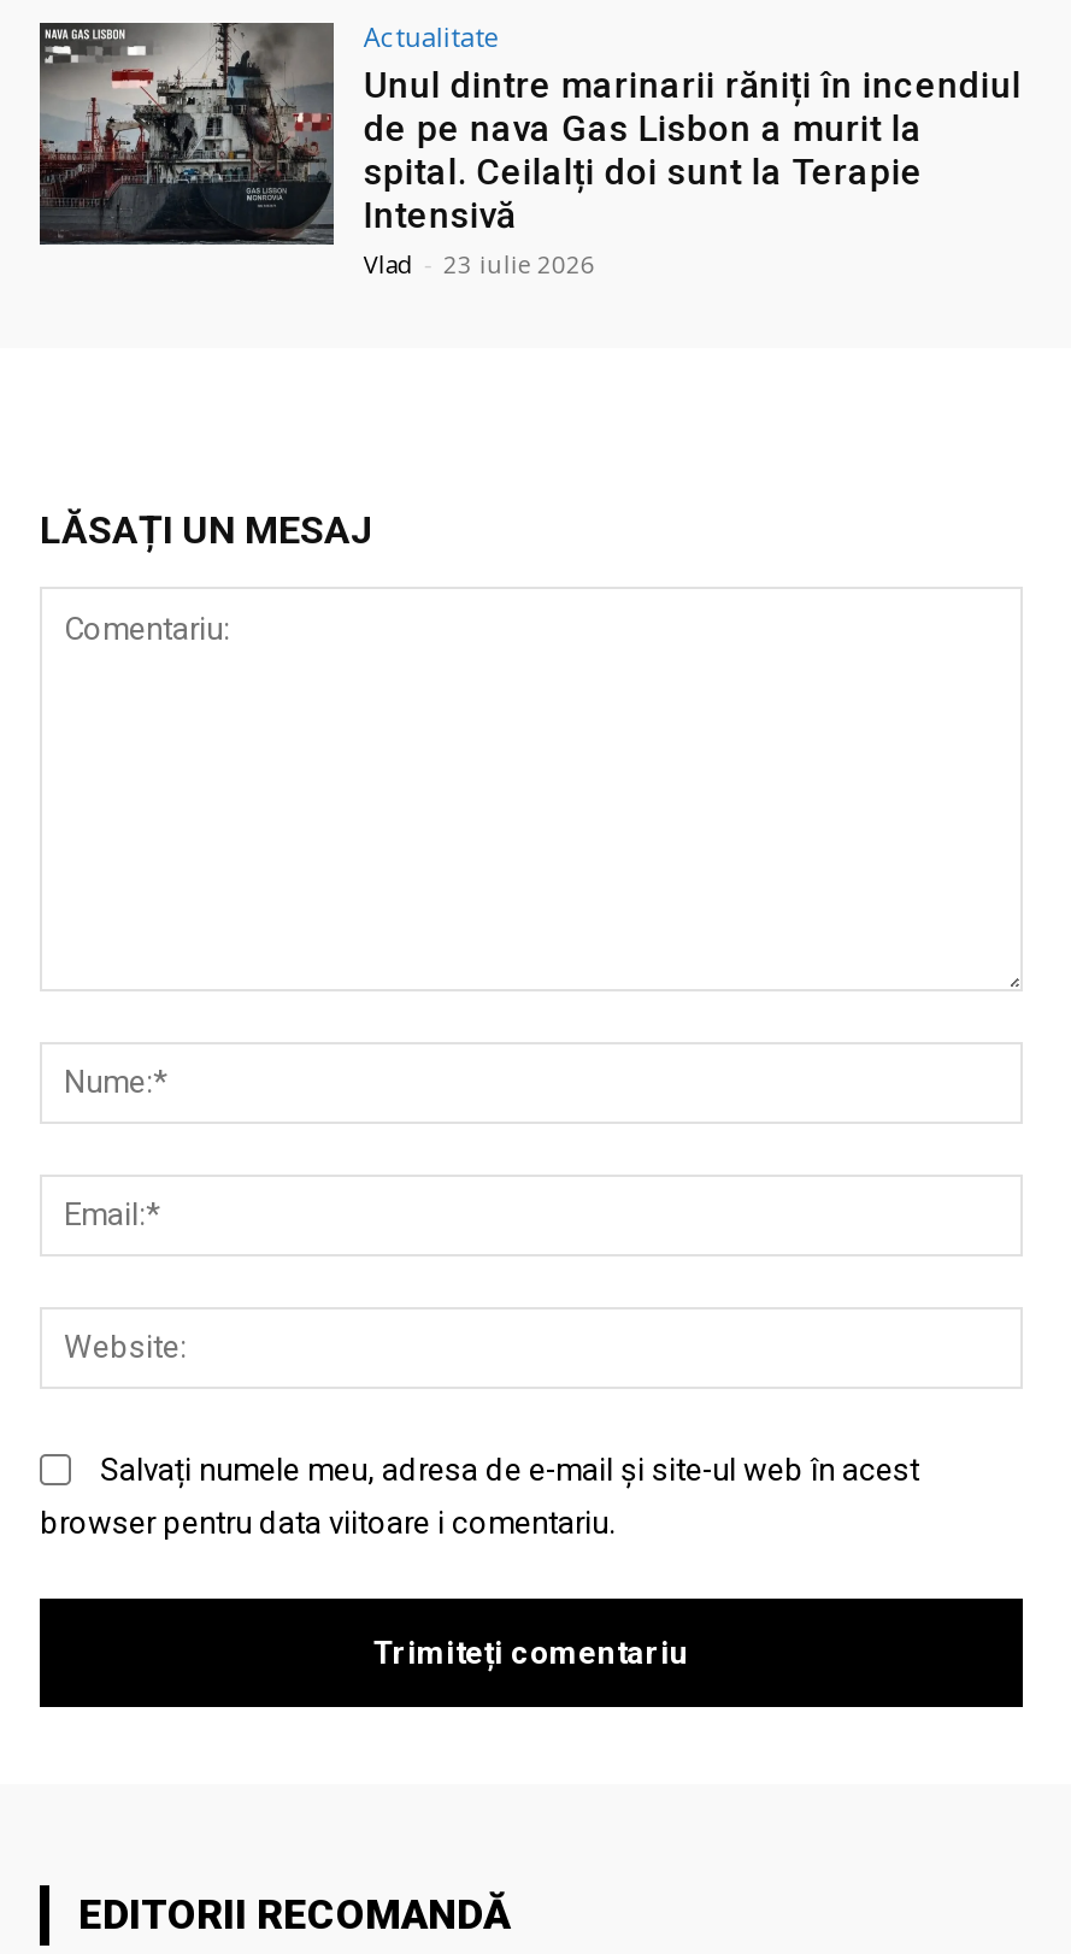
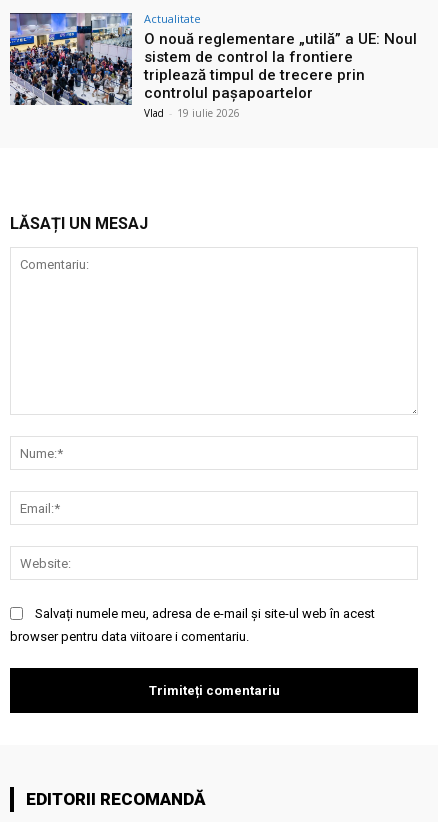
- [image]
- Unul dintre marinarii răniți în incendiul
- de pe nava Gas Lisbon a murit la
- spital. Ceilalți doi sunt la Terapie
- Intensivă
- Vlad - 23 iulie 2026
+ [image]
+ O nouă reglementare „utilă” a UE: Noul
+ sistem de control la frontiere
+ triplează timpul de trecere prin
+ controlul paşapoartelor
+ Vlad - 19 iulie 2026
